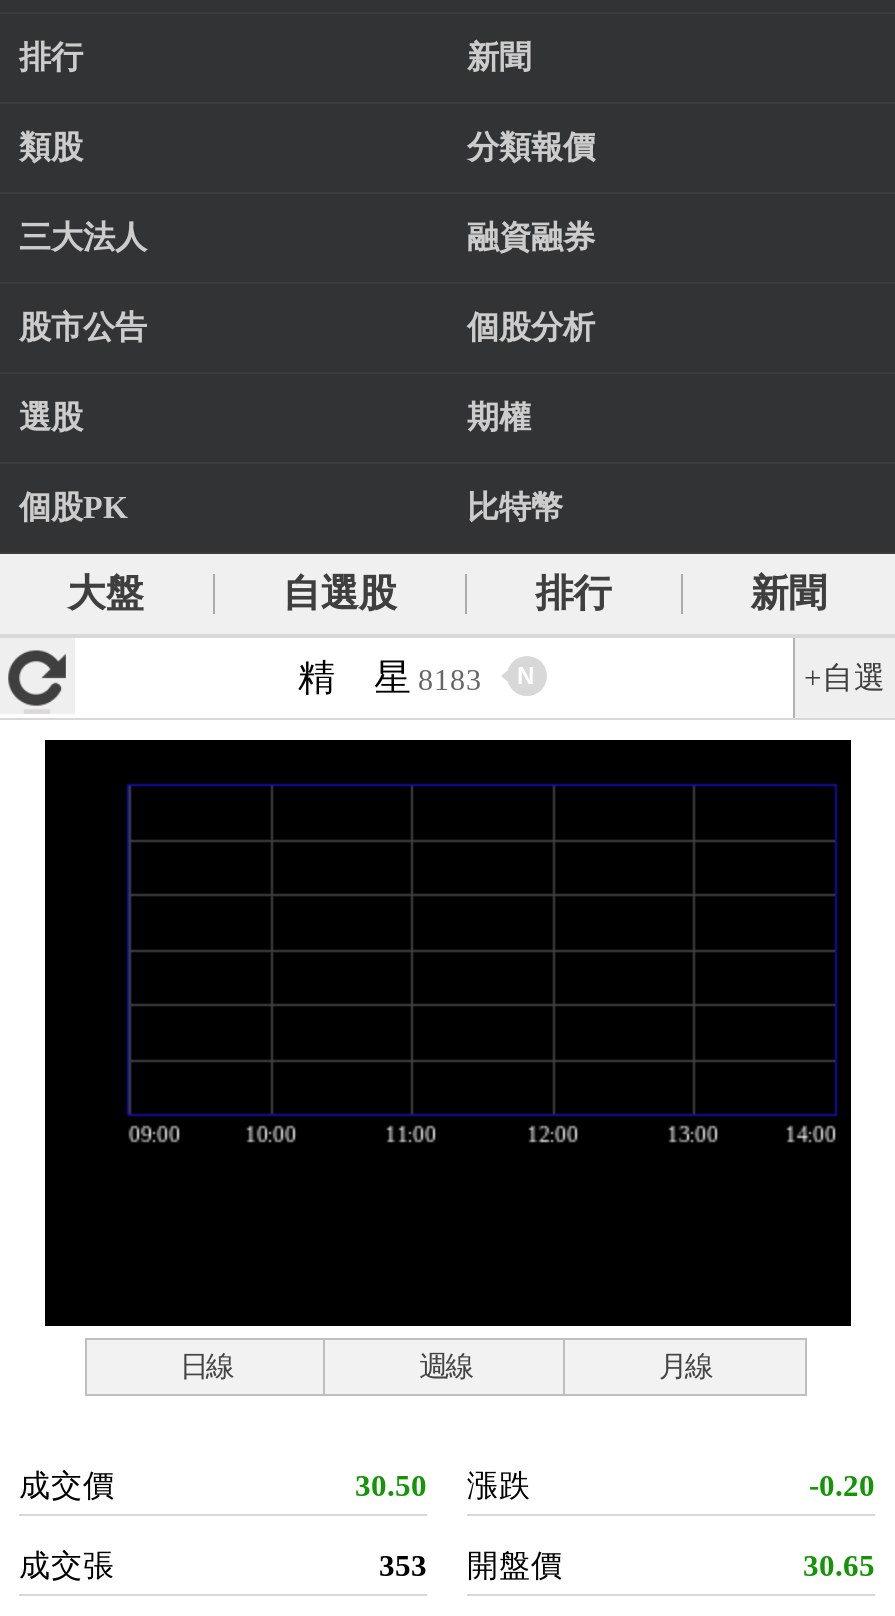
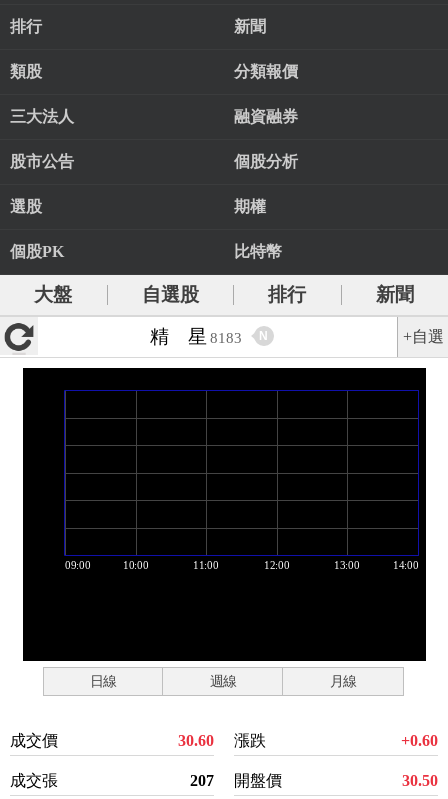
- 30.50 漲跌
+ 30.60 漲跌

- -0.20
+ +0.60

- 353 開盤價
+ 207 開盤價

- 30.65
+ 30.50
